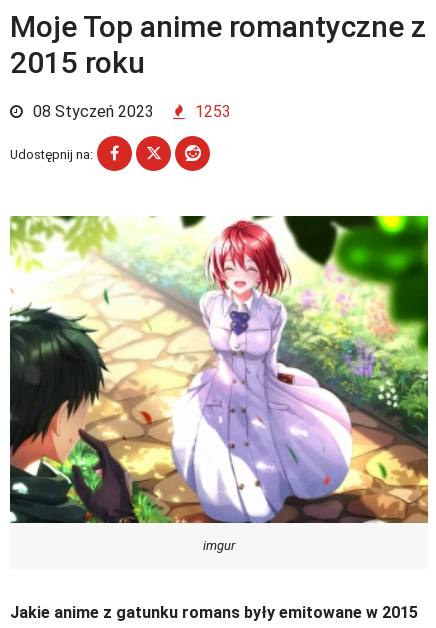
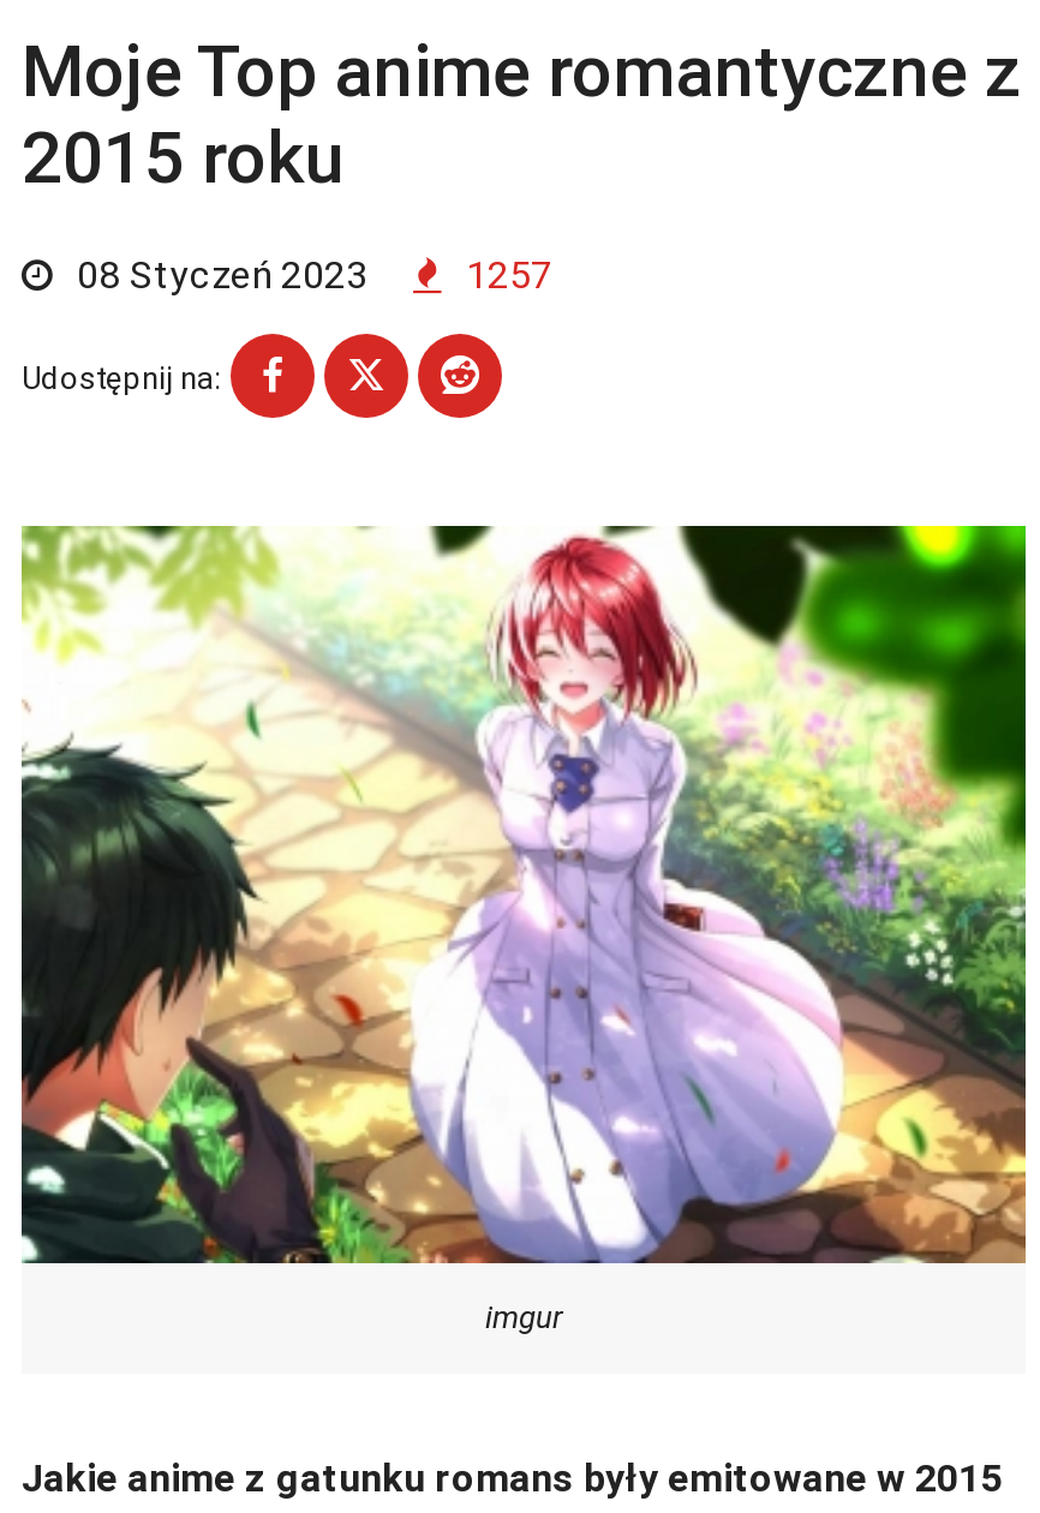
- 08 Styczeń 2023 1253
+ 08 Styczeń 2023 1257
